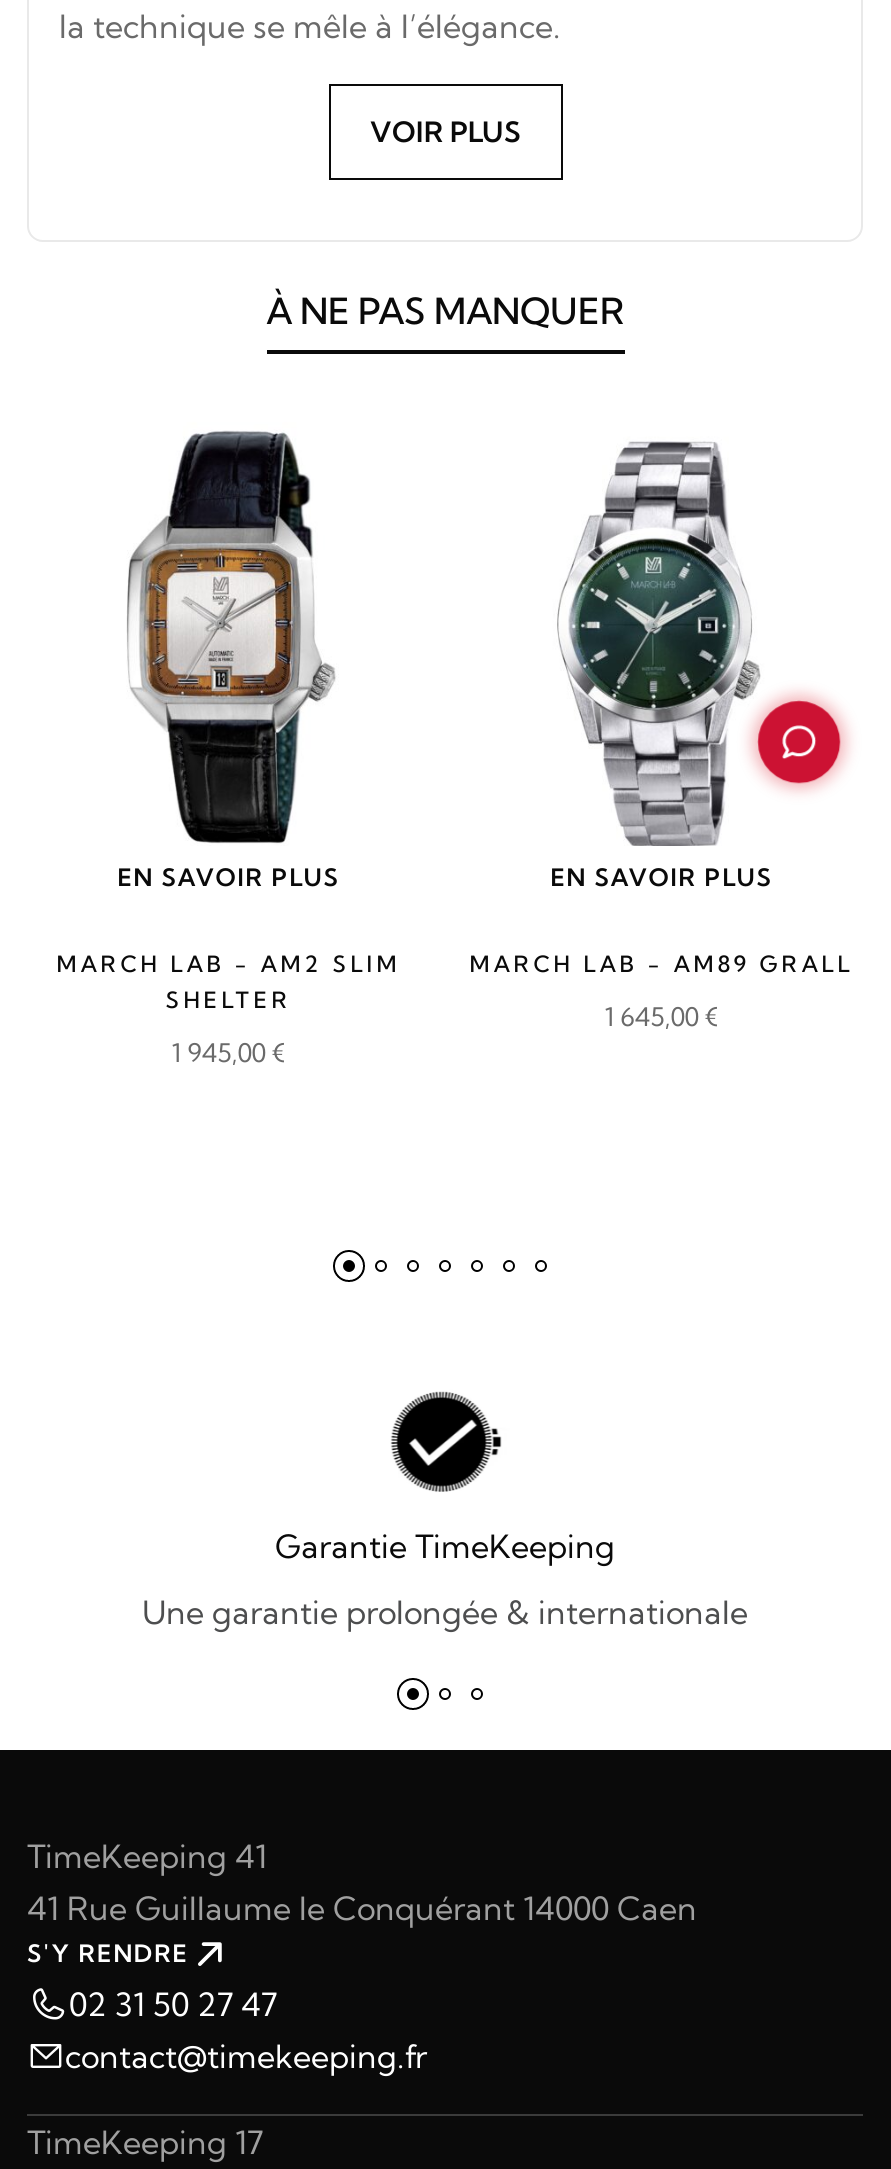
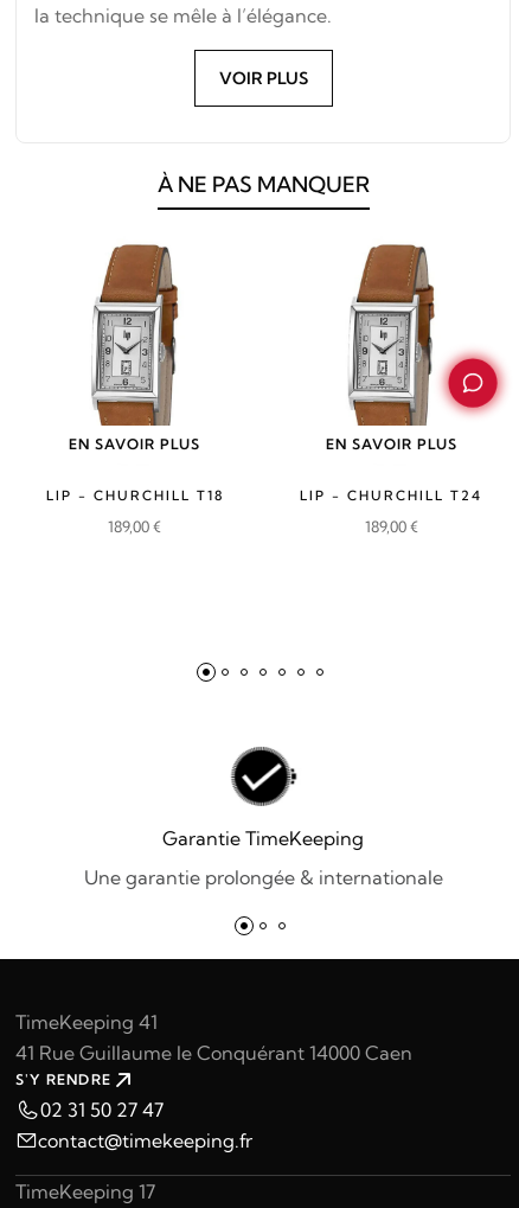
- [image]
+ [image]

- [image]
+ [image]

- MARCH LAB - AM2 SLIM
- SHELTER
+ LIP - CHURCHILL T18

- MARCH LAB - AM89 GRALL
+ LIP - CHURCHILL T24

- 1 645,00 €
+ 189,00 €

- 1 945,00 €
+ 189,00 €
